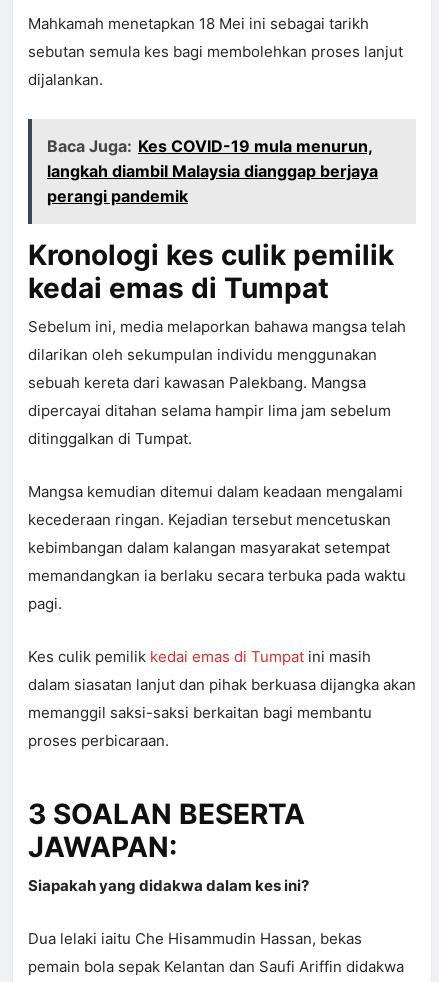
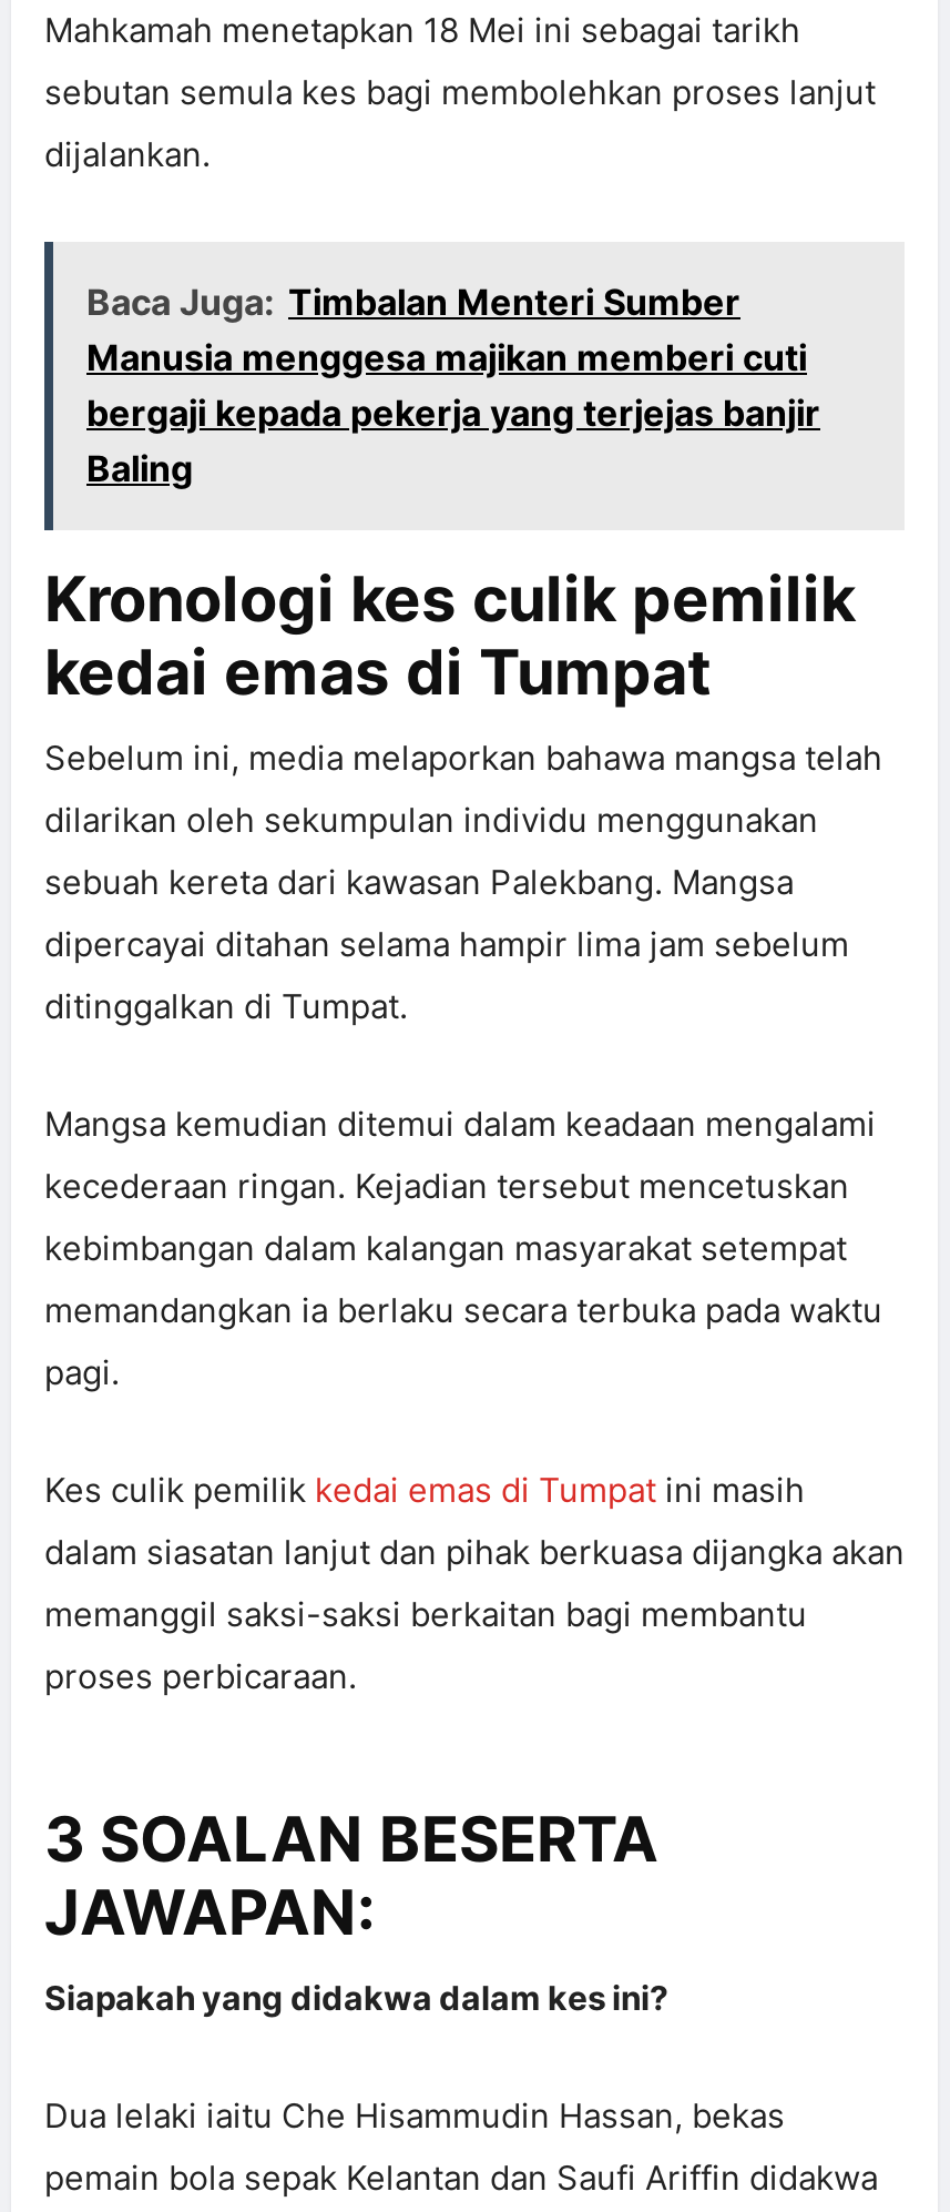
- Baca Juga: Kes COVID-19 mula menurun,
- langkah diambil Malaysia dianggap berjaya
- perangi pandemik
+ Baca Juga: Timbalan Menteri Sumber
+ Manusia menggesa majikan memberi cuti
+ bergaji kepada pekerja yang terjejas banjir
+ Baling
